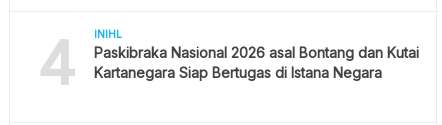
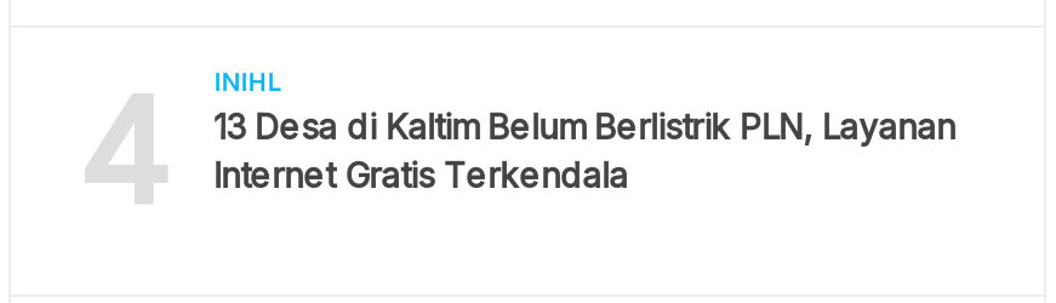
- Paskibraka Nasional 2026 asal Bontang dan Kutai
- Kartanegara Siap Bertugas di Istana Negara
+ 13 Desa di Kaltim Belum Berlistrik PLN, Layanan
+ Internet Gratis Terkendala
